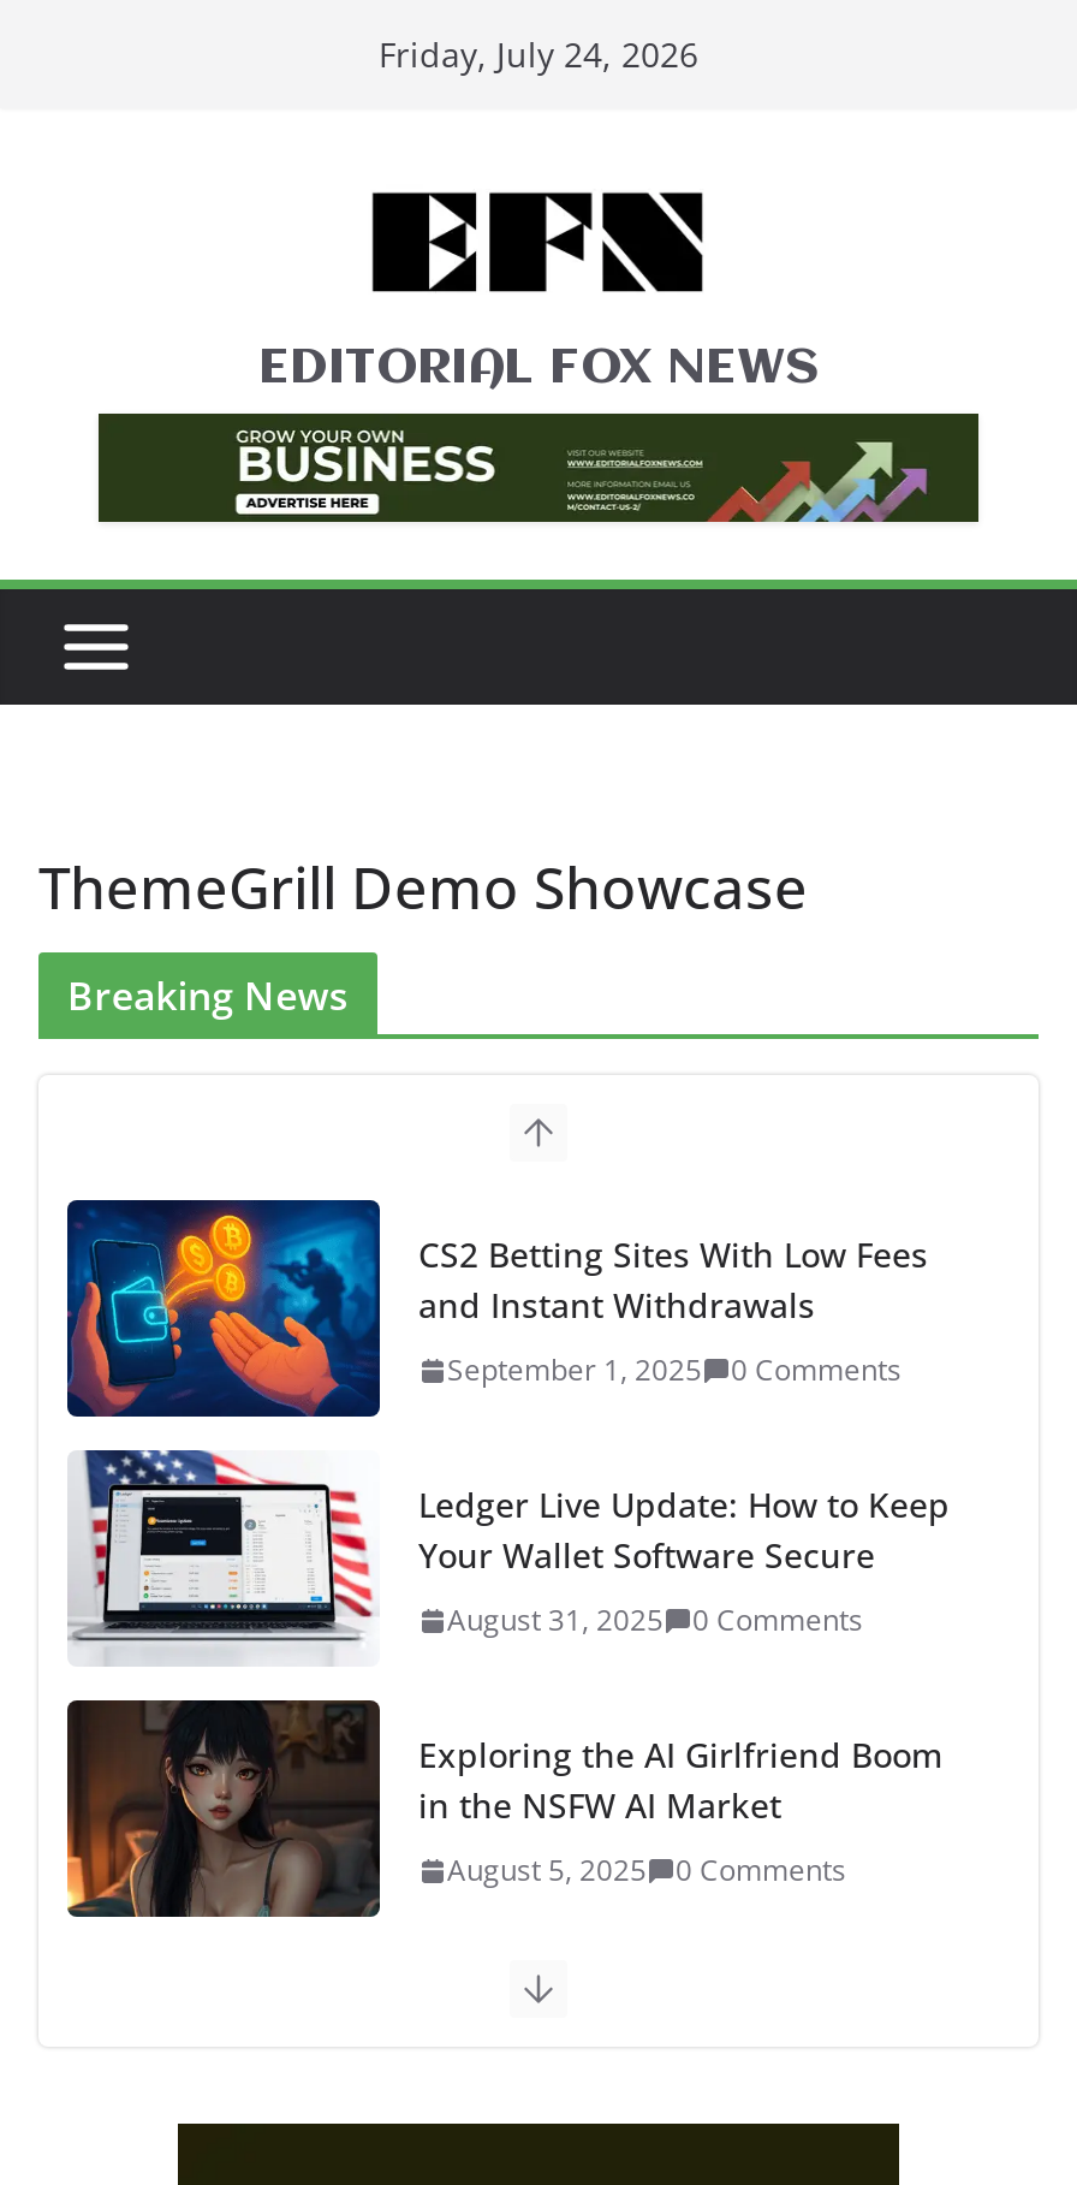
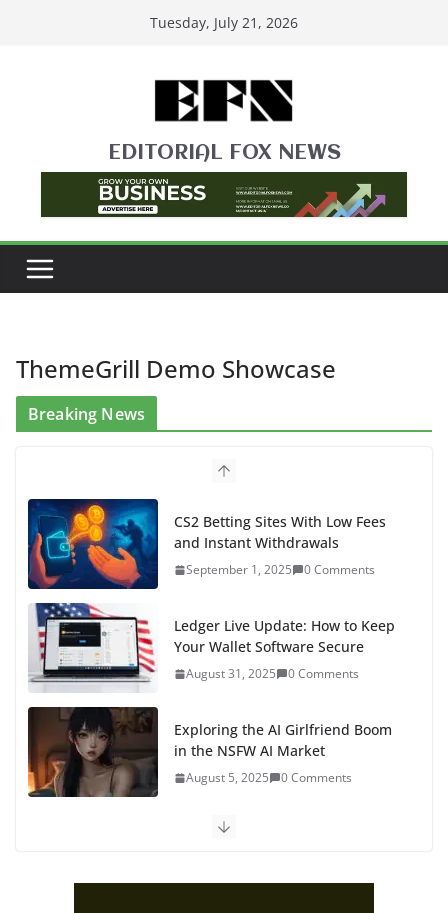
- Friday, July 24, 2026
+ Tuesday, July 21, 2026
